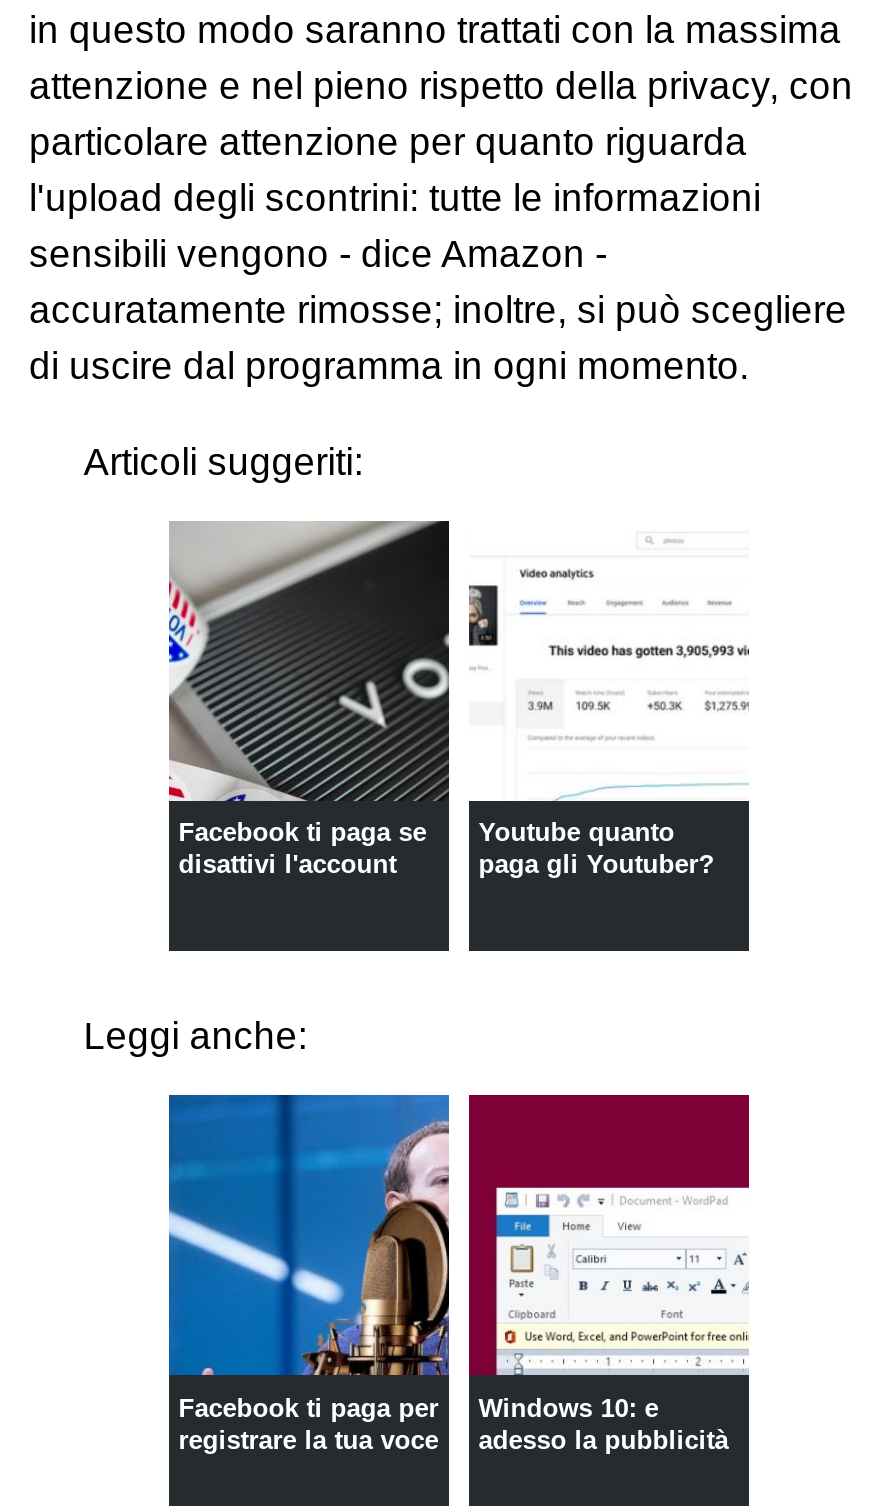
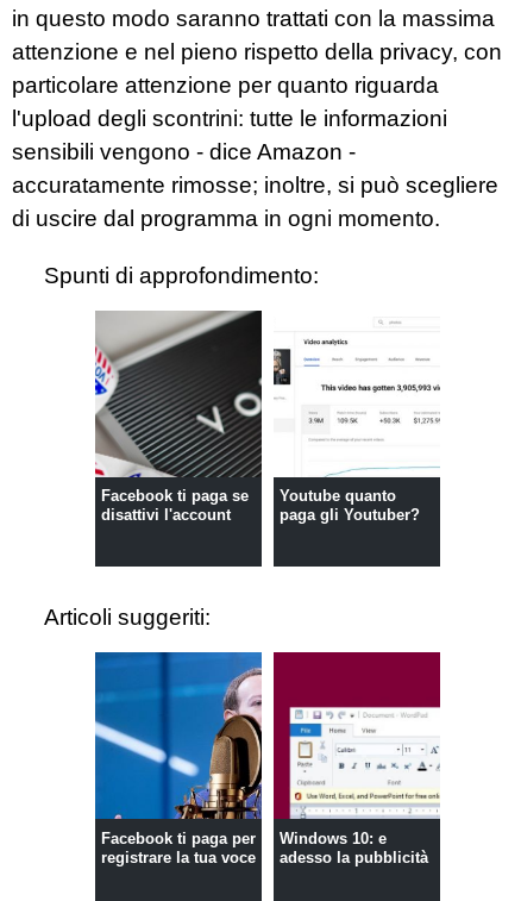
+ Spunti di approfondimento:

moved down: Articoli suggeriti:

- Leggi anche:
